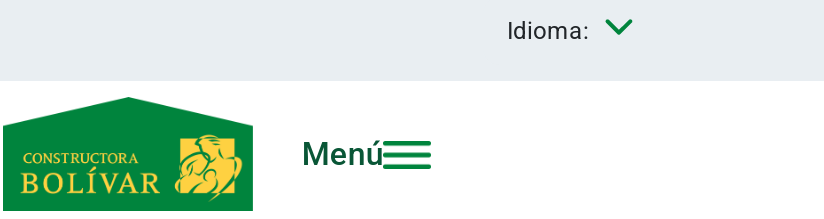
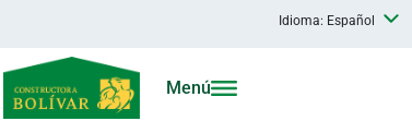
- Idioma:
+ Idioma: Español
